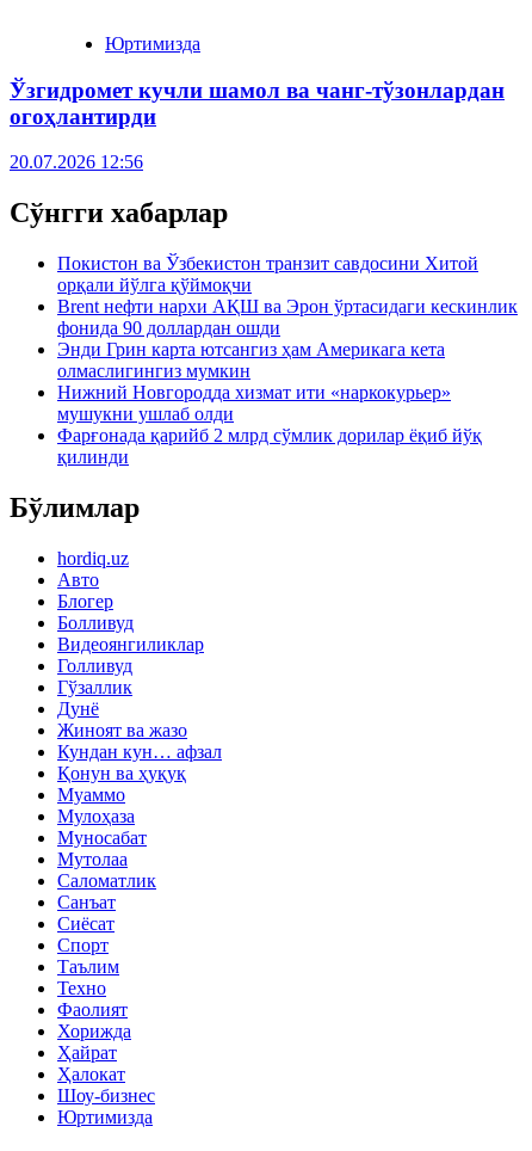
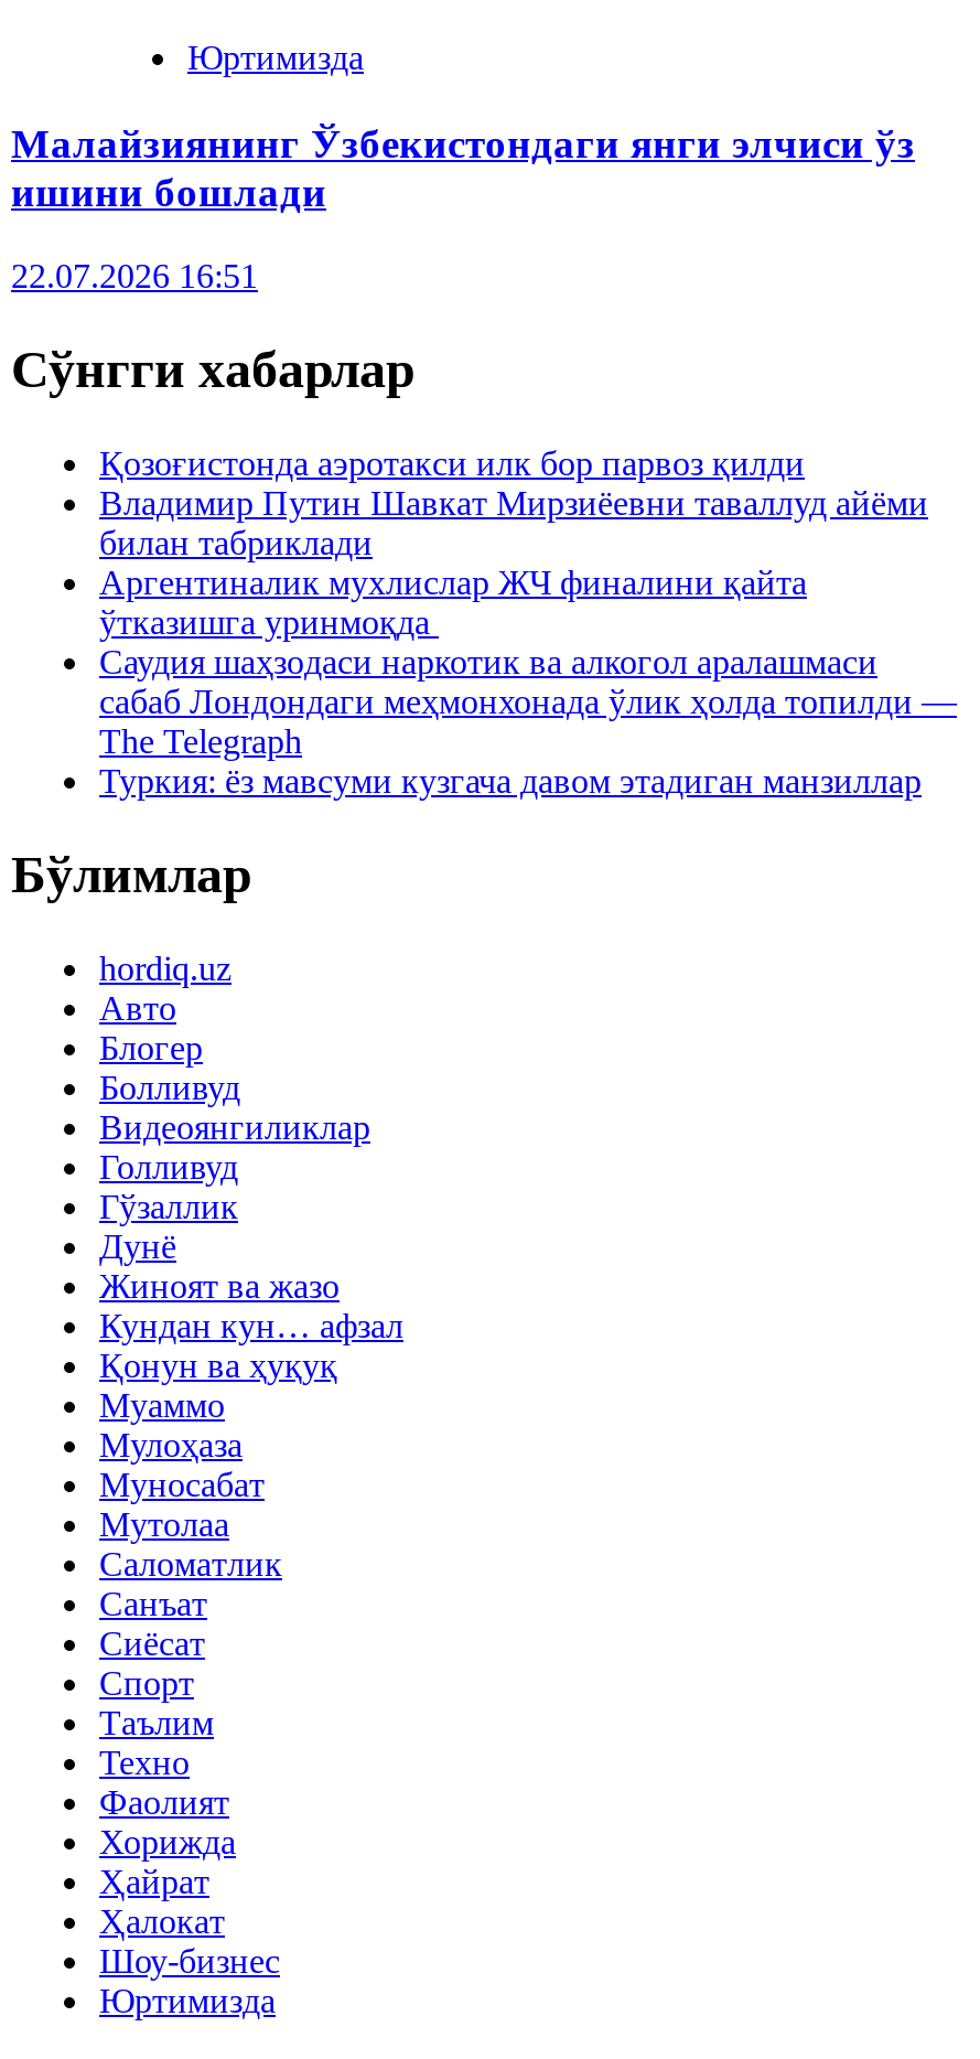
- Ўзгидромет кучли шамол ва чанг-тўзонлардан
- огоҳлантирди
+ Малайзиянинг Ўзбекистондаги янги элчиси ўз
+ ишини бошлади

- 20.07.2026 12:56
+ 22.07.2026 16:51

- Покистон ва Ўзбекистон транзит савдосини Хитой
- орқали йўлга қўймоқчи
- Brent нефти нархи АҚШ ва Эрон ўртасидаги кескинлик
- фонида 90 доллардан ошди
- Энди Грин карта ютсангиз ҳам Америкага кета
- олмаслигингиз мумкин
- Нижний Новгородда хизмат ити «наркокурьер»
- мушукни ушлаб олди
- Фарғонада қарийб 2 млрд сўмлик дорилар ёқиб йўқ
- қилинди
+ Қозоғистонда аэротакси илк бор парвоз қилди
+ Владимир Путин Шавкат Мирзиёевни таваллуд айёми
+ билан табриклади
+ Аргентиналик мухлислар ЖЧ финалини қайта
+ ўтказишга уринмоқда
+ Саудия шаҳзодаси наркотик ва алкогол аралашмаси
+ сабаб Лондондаги меҳмонхонада ўлик ҳолда топилди —
+ The Telegraph
+ Туркия: ёз мавсуми кузгача давом этадиган манзиллар
